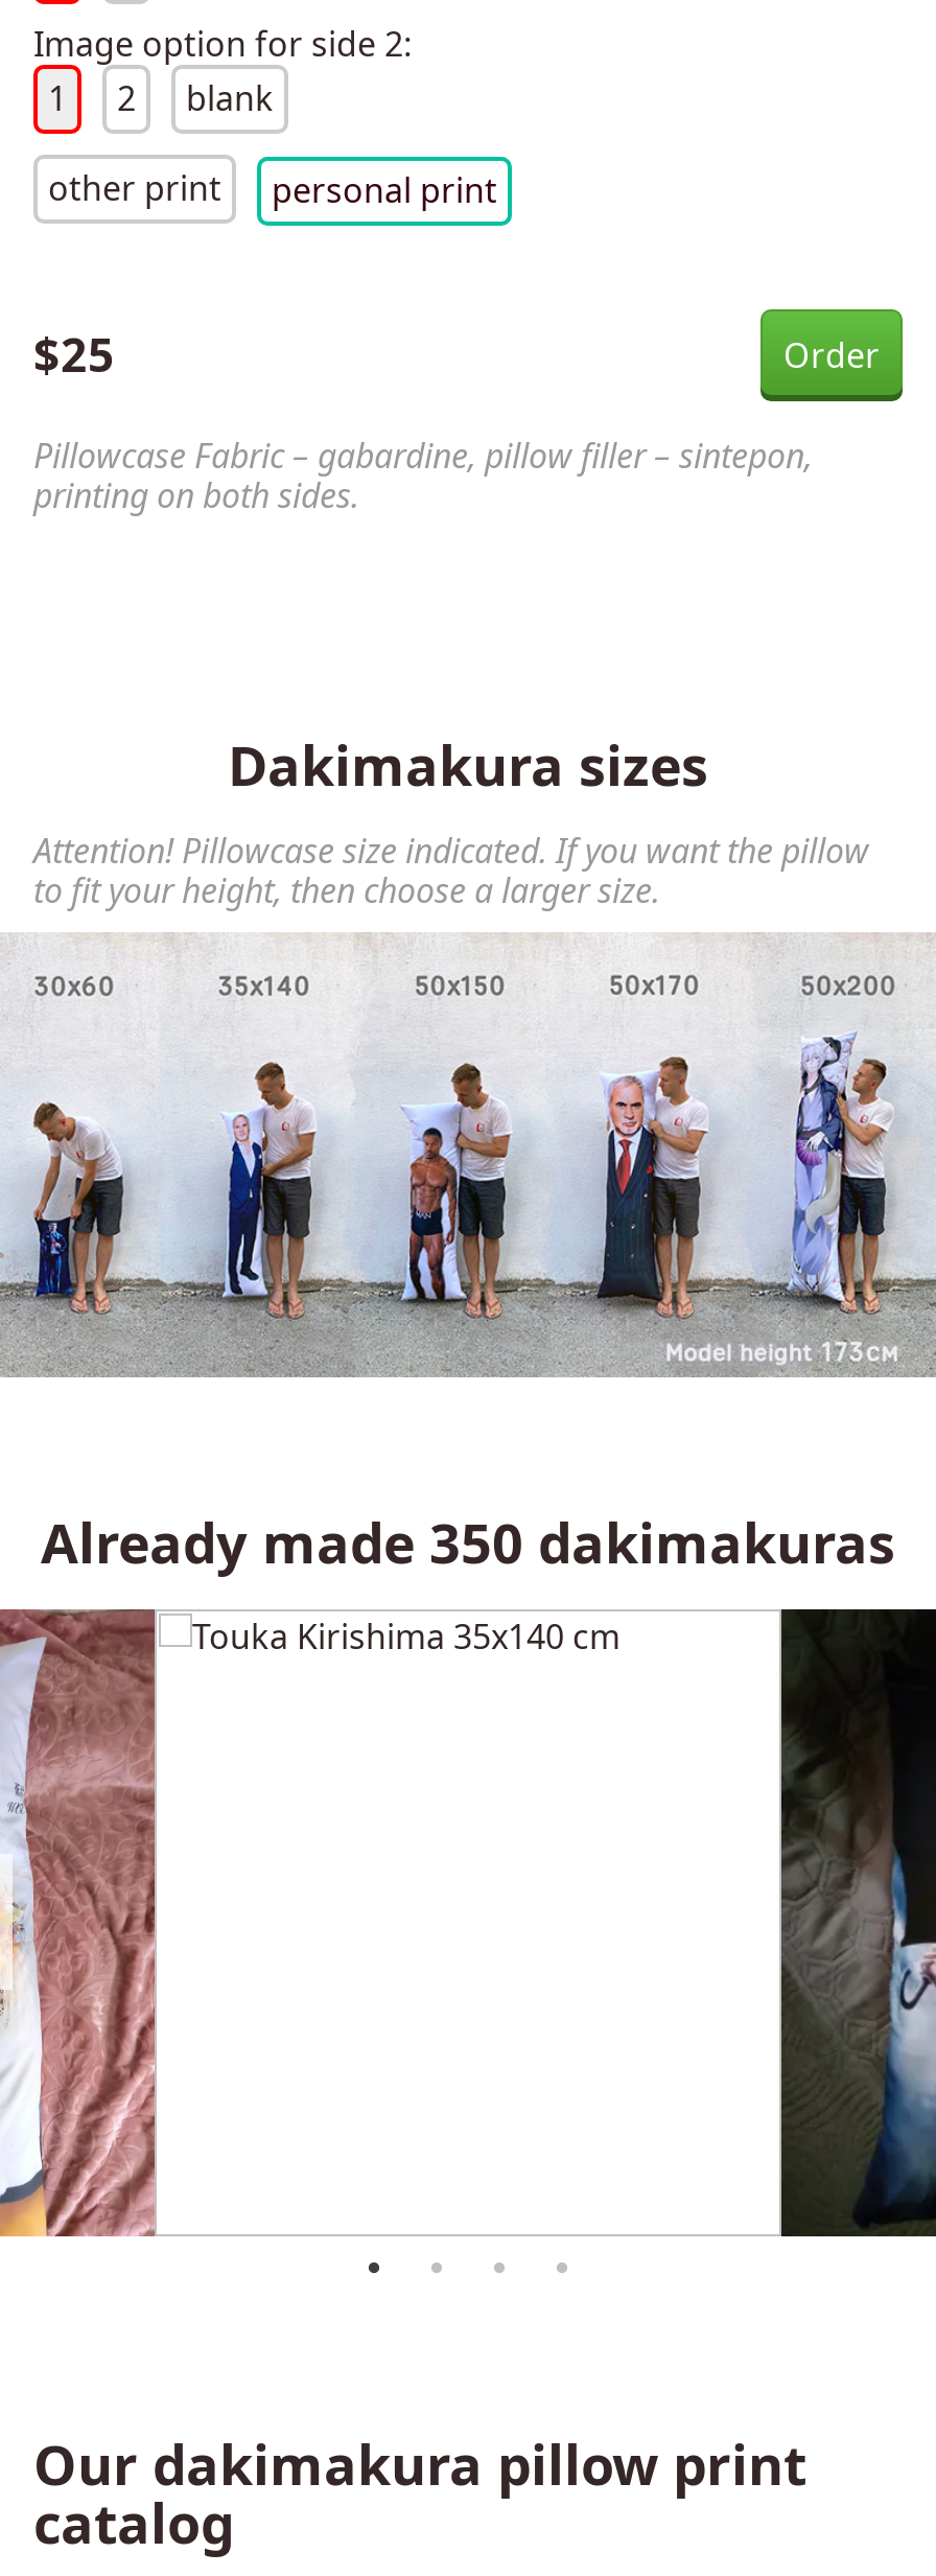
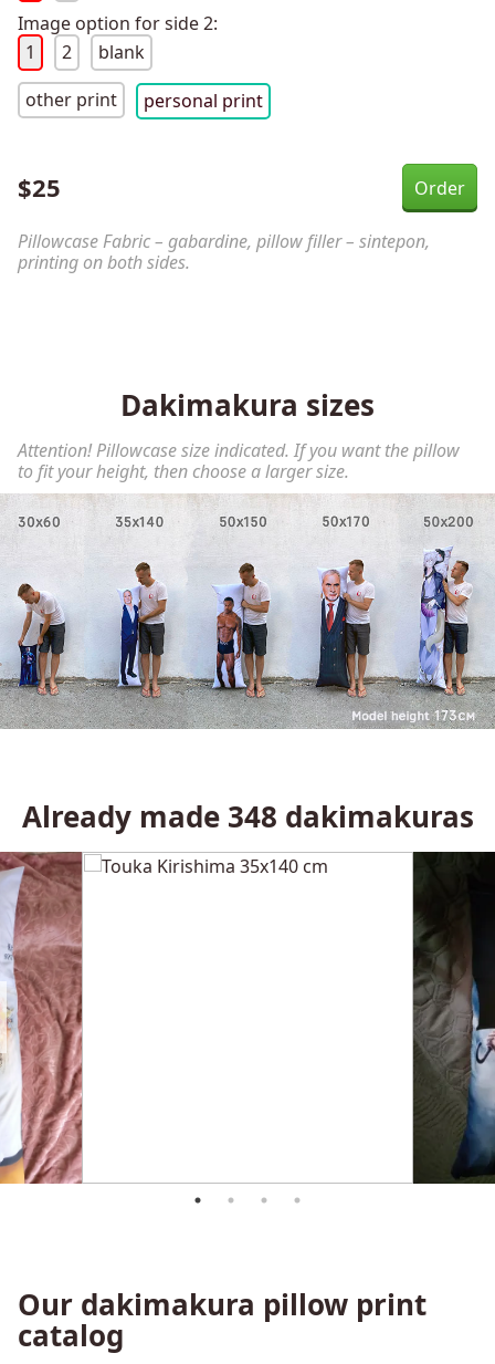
- Already made 350 dakimakuras
+ Already made 348 dakimakuras
